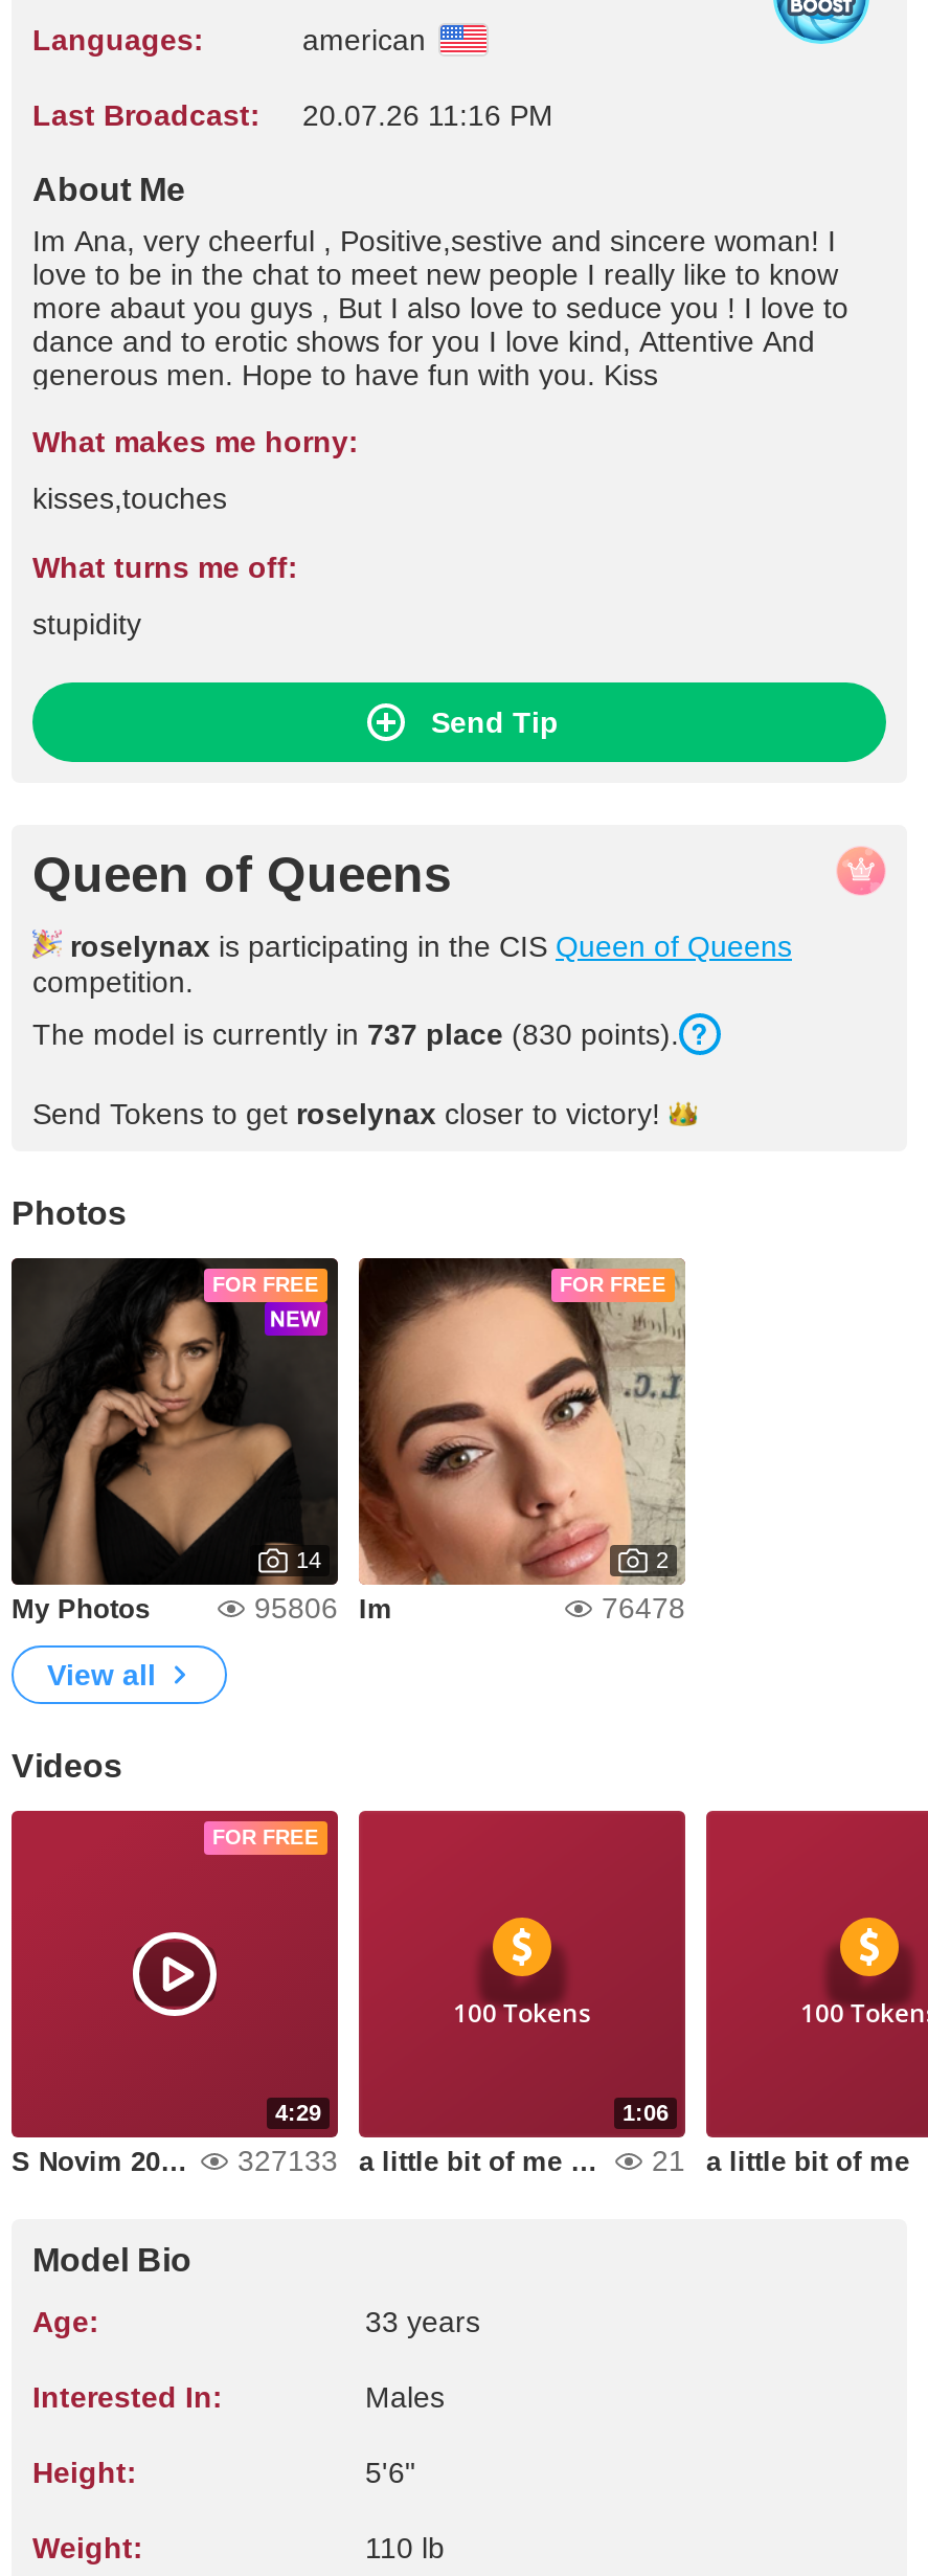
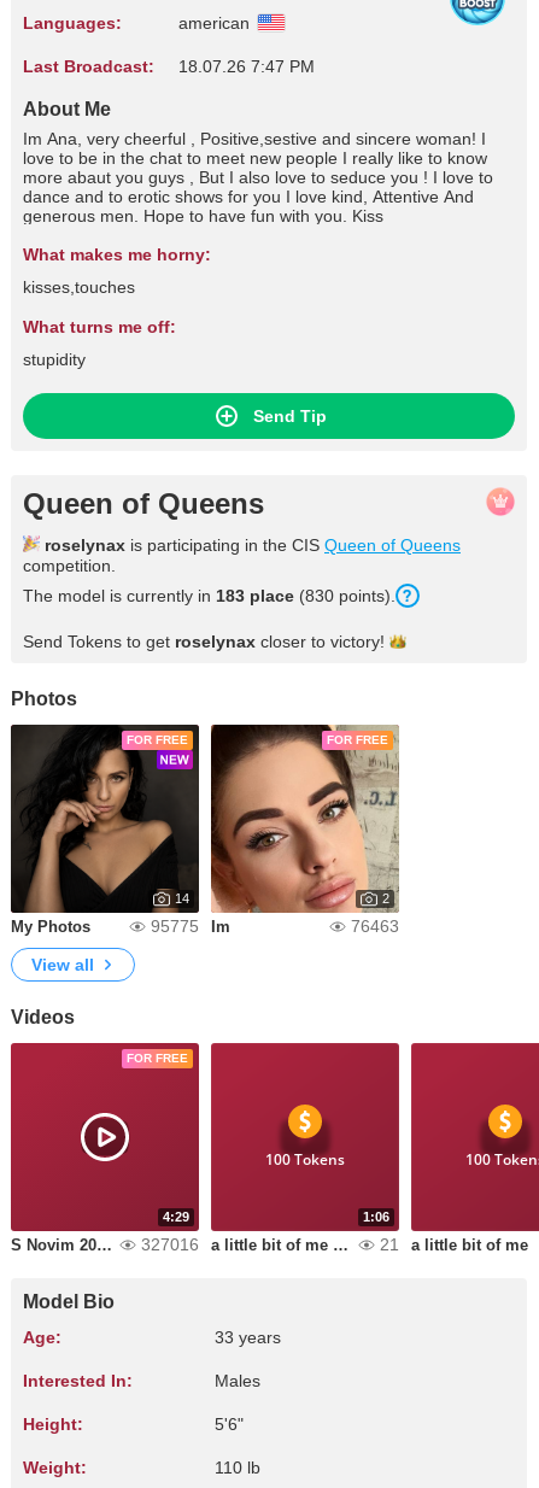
- Last Broadcast: 20.07.26 11:16 PM
+ Last Broadcast: 18.07.26 7:47 PM

- The model is currently in 737 place (830 points).
+ The model is currently in 183 place (830 points).

- 95806 Im
+ 95775 Im

- 76478
+ 76463

- 327133
+ 327016
